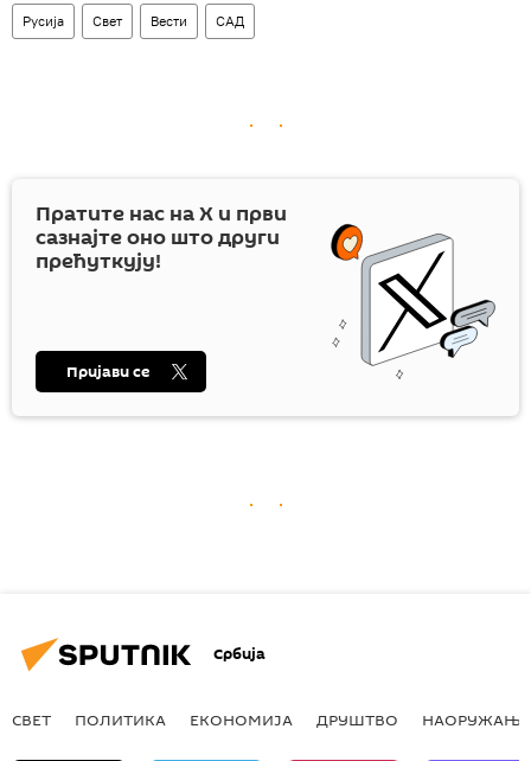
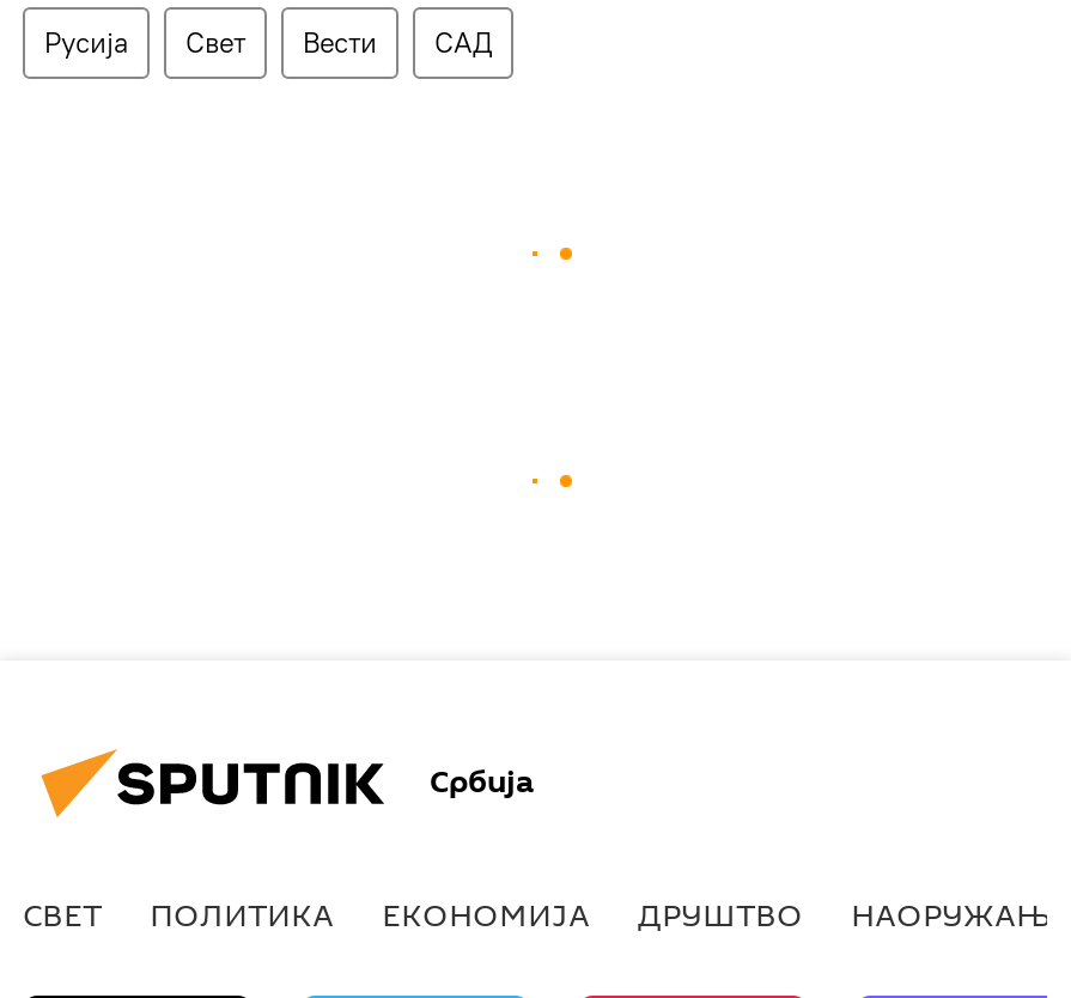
- [image]
- Пратите нас наX и први
- сазнајте оно што други
- прећуткују!

- Пријави се
